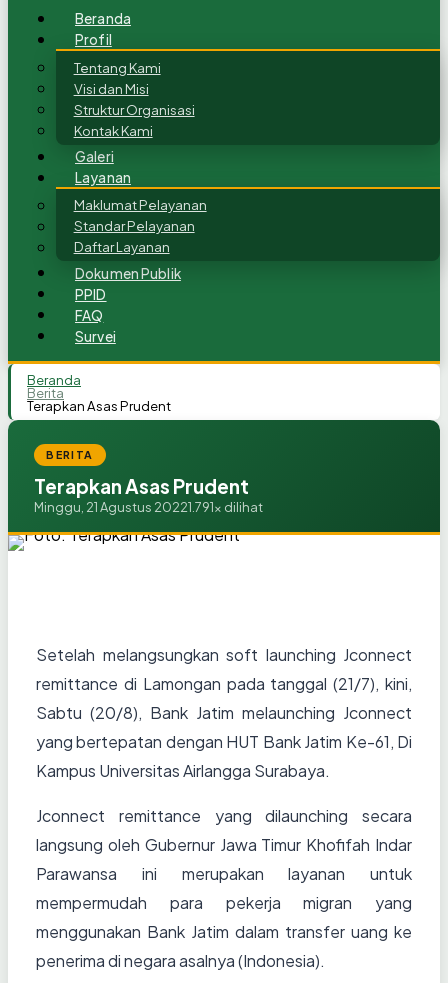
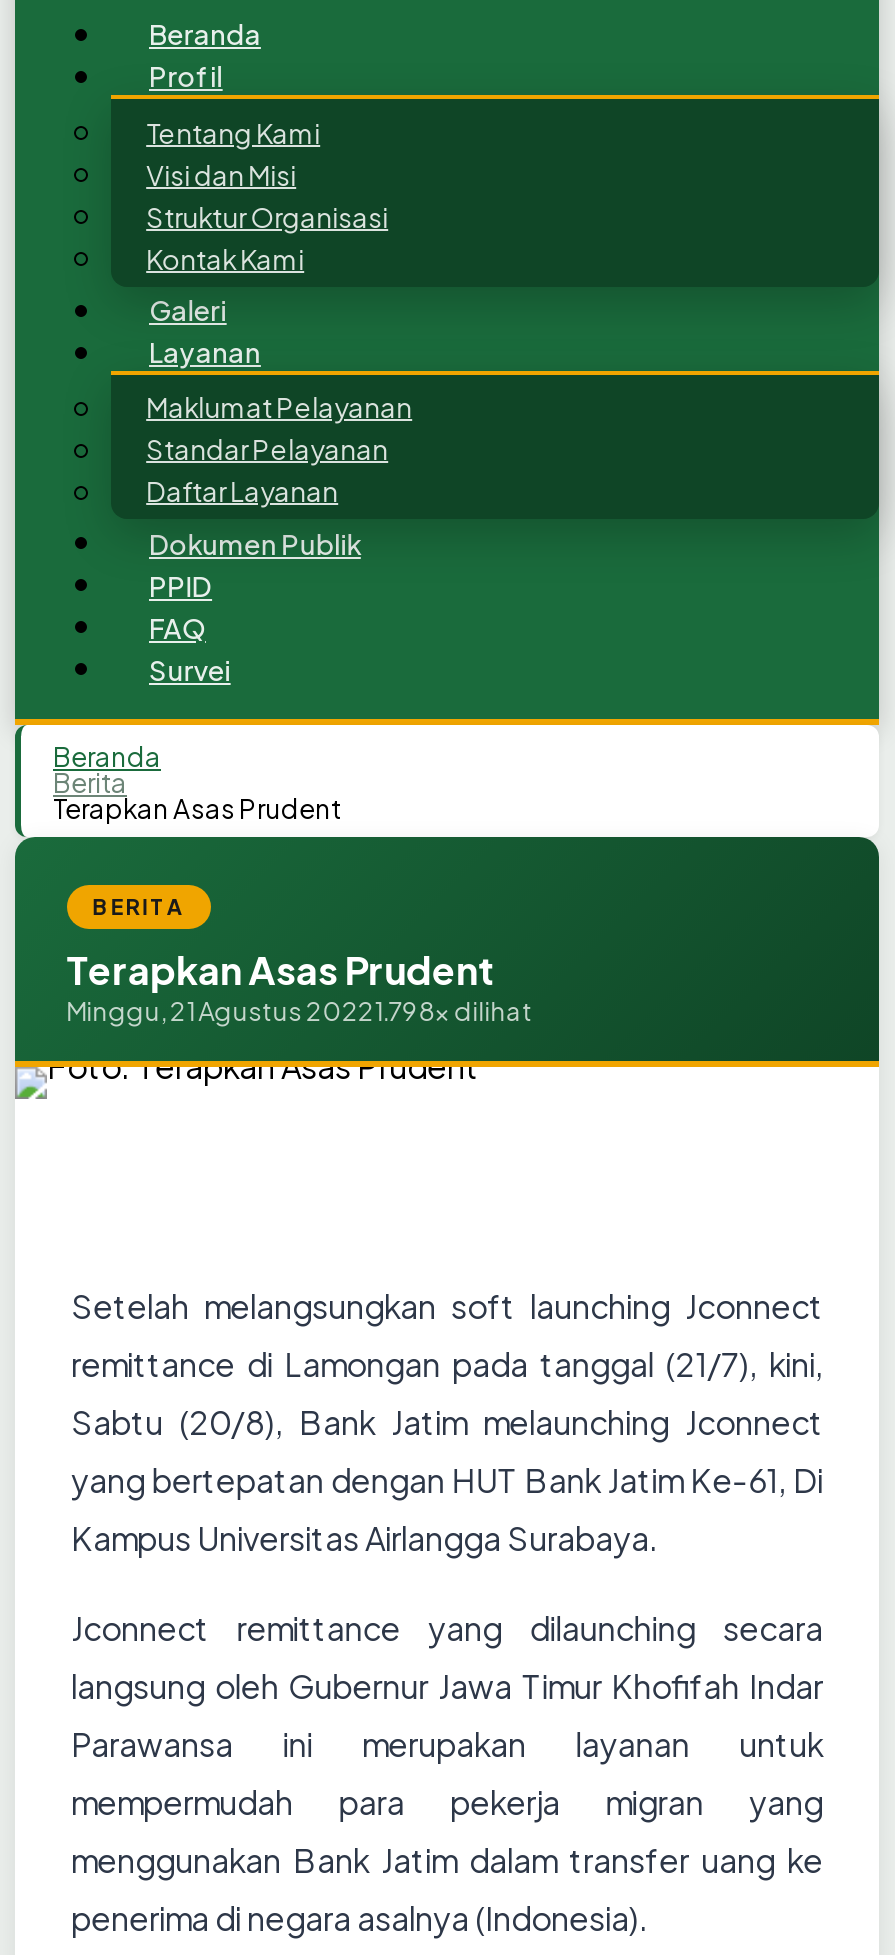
- Minggu, 21 Agustus 20221.791x dilihat
+ Minggu, 21 Agustus 20221.798x dilihat
